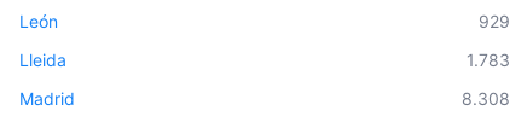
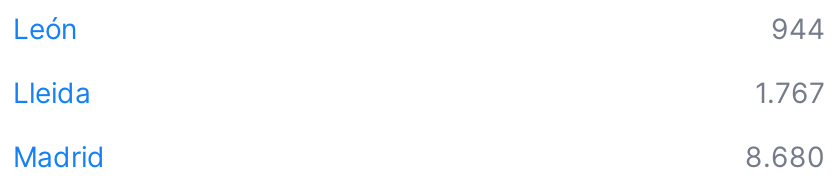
- 929
+ 944

- 1.783
+ 1.767

- 8.308
+ 8.680
